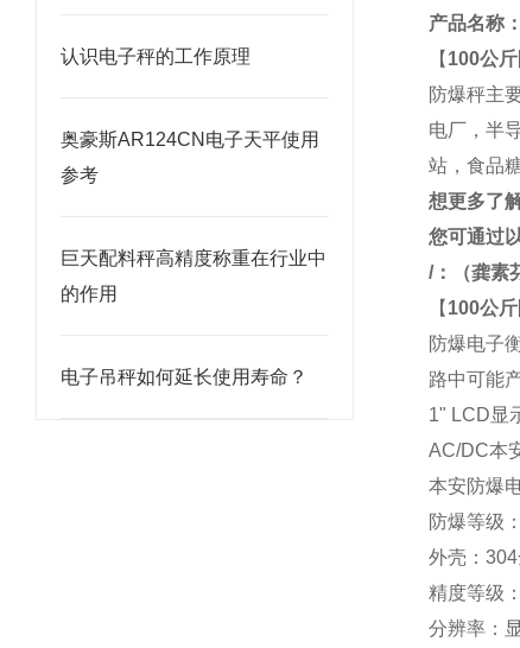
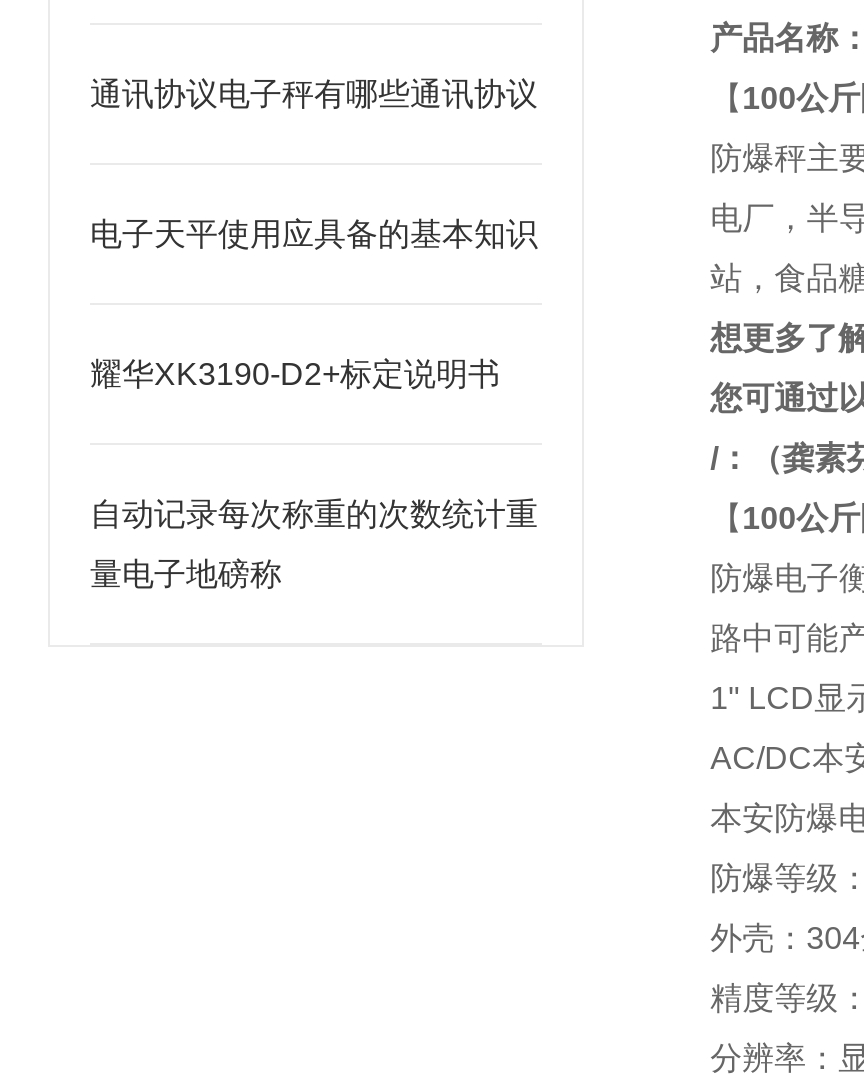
- 认识电子秤的工作原理
+ 通讯协议电子秤有哪些通讯协议

- 奥豪斯AR124CN电子天平使用
- 参考
+ 电子天平使用应具备的基本知识

- 巨天配料秤高精度称重在行业中
- 的作用
+ 耀华XK3190-D2+标定说明书

- 电子吊秤如何延长使用寿命？
+ 自动记录每次称重的次数统计重
+ 量电子地磅称
